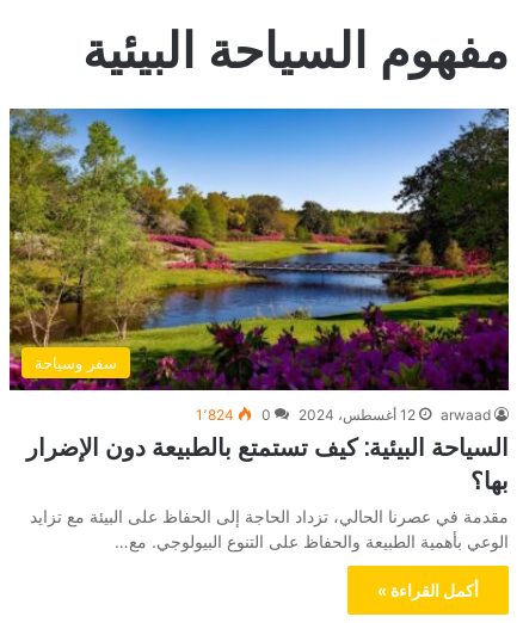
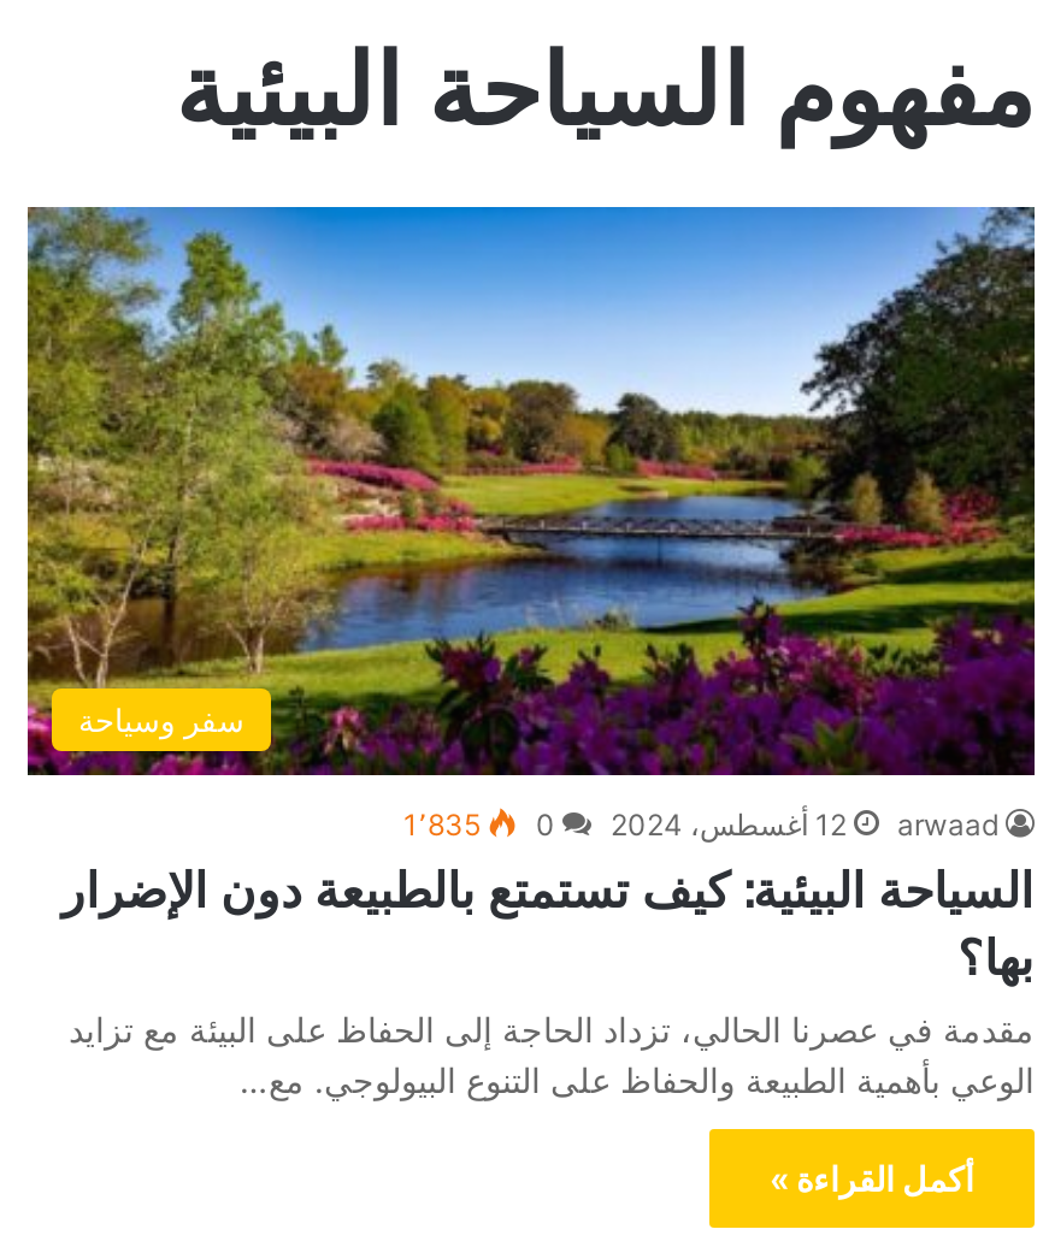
- 1٬824 0
+ 1٬835 0
